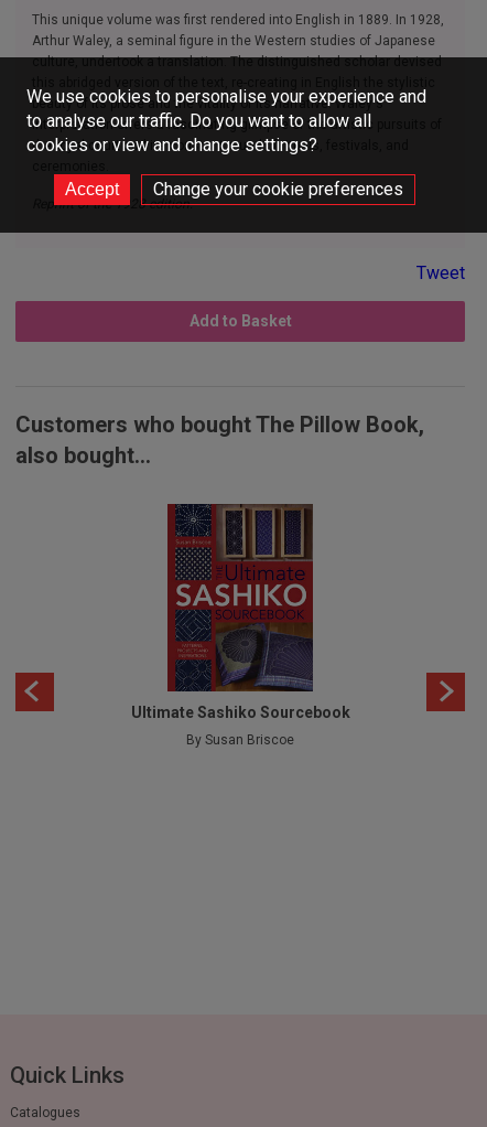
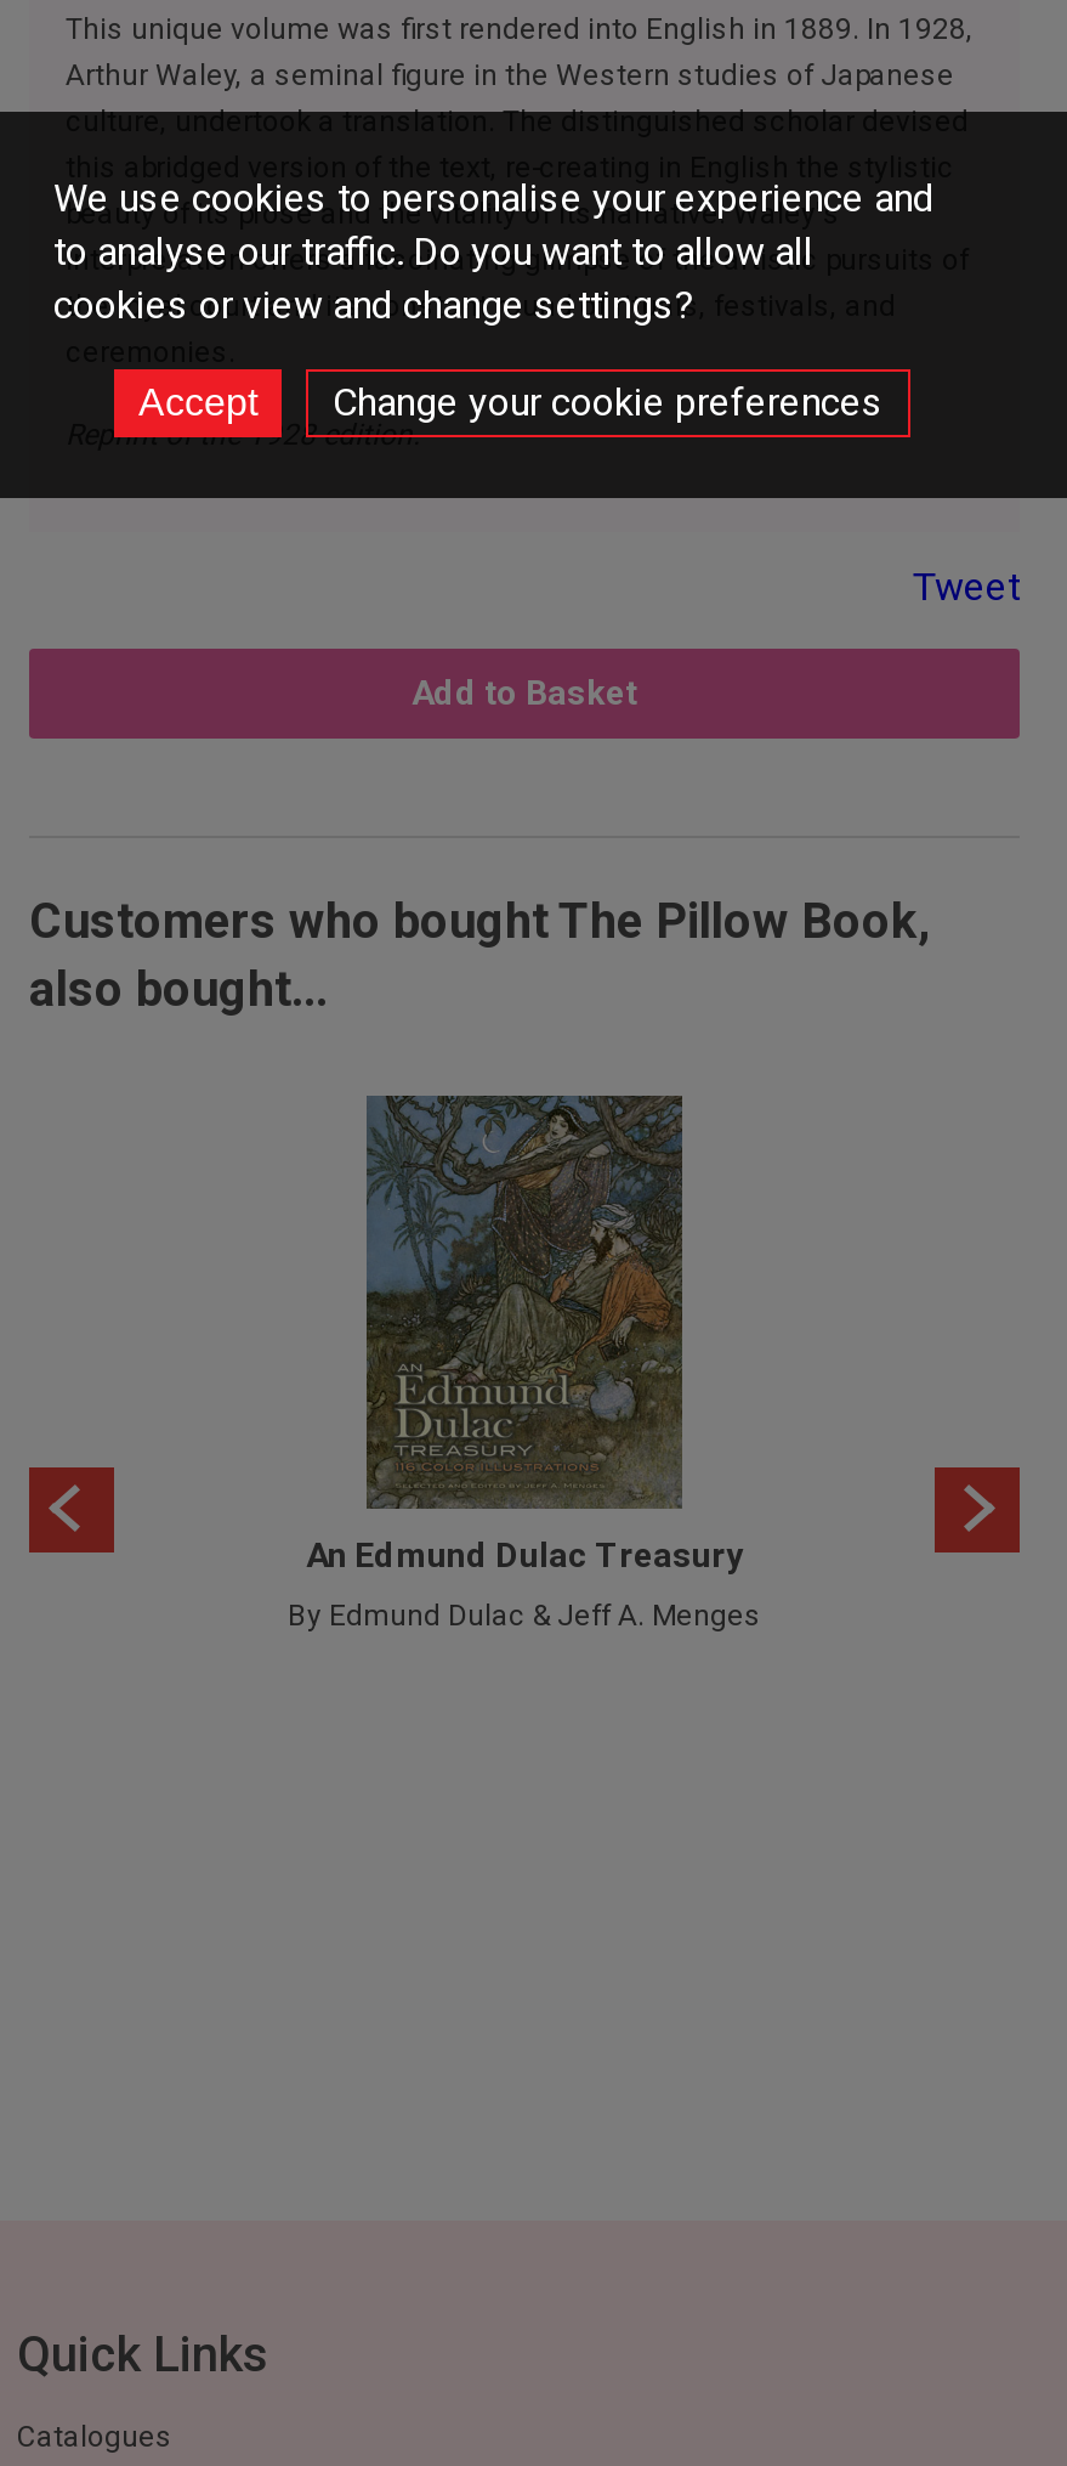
- [image]
- Ultimate Sashiko Sourcebook
+ [image]
+ An Edmund Dulac Treasury

- By Susan Briscoe
+ By Edmund Dulac & Jeff A. Menges
